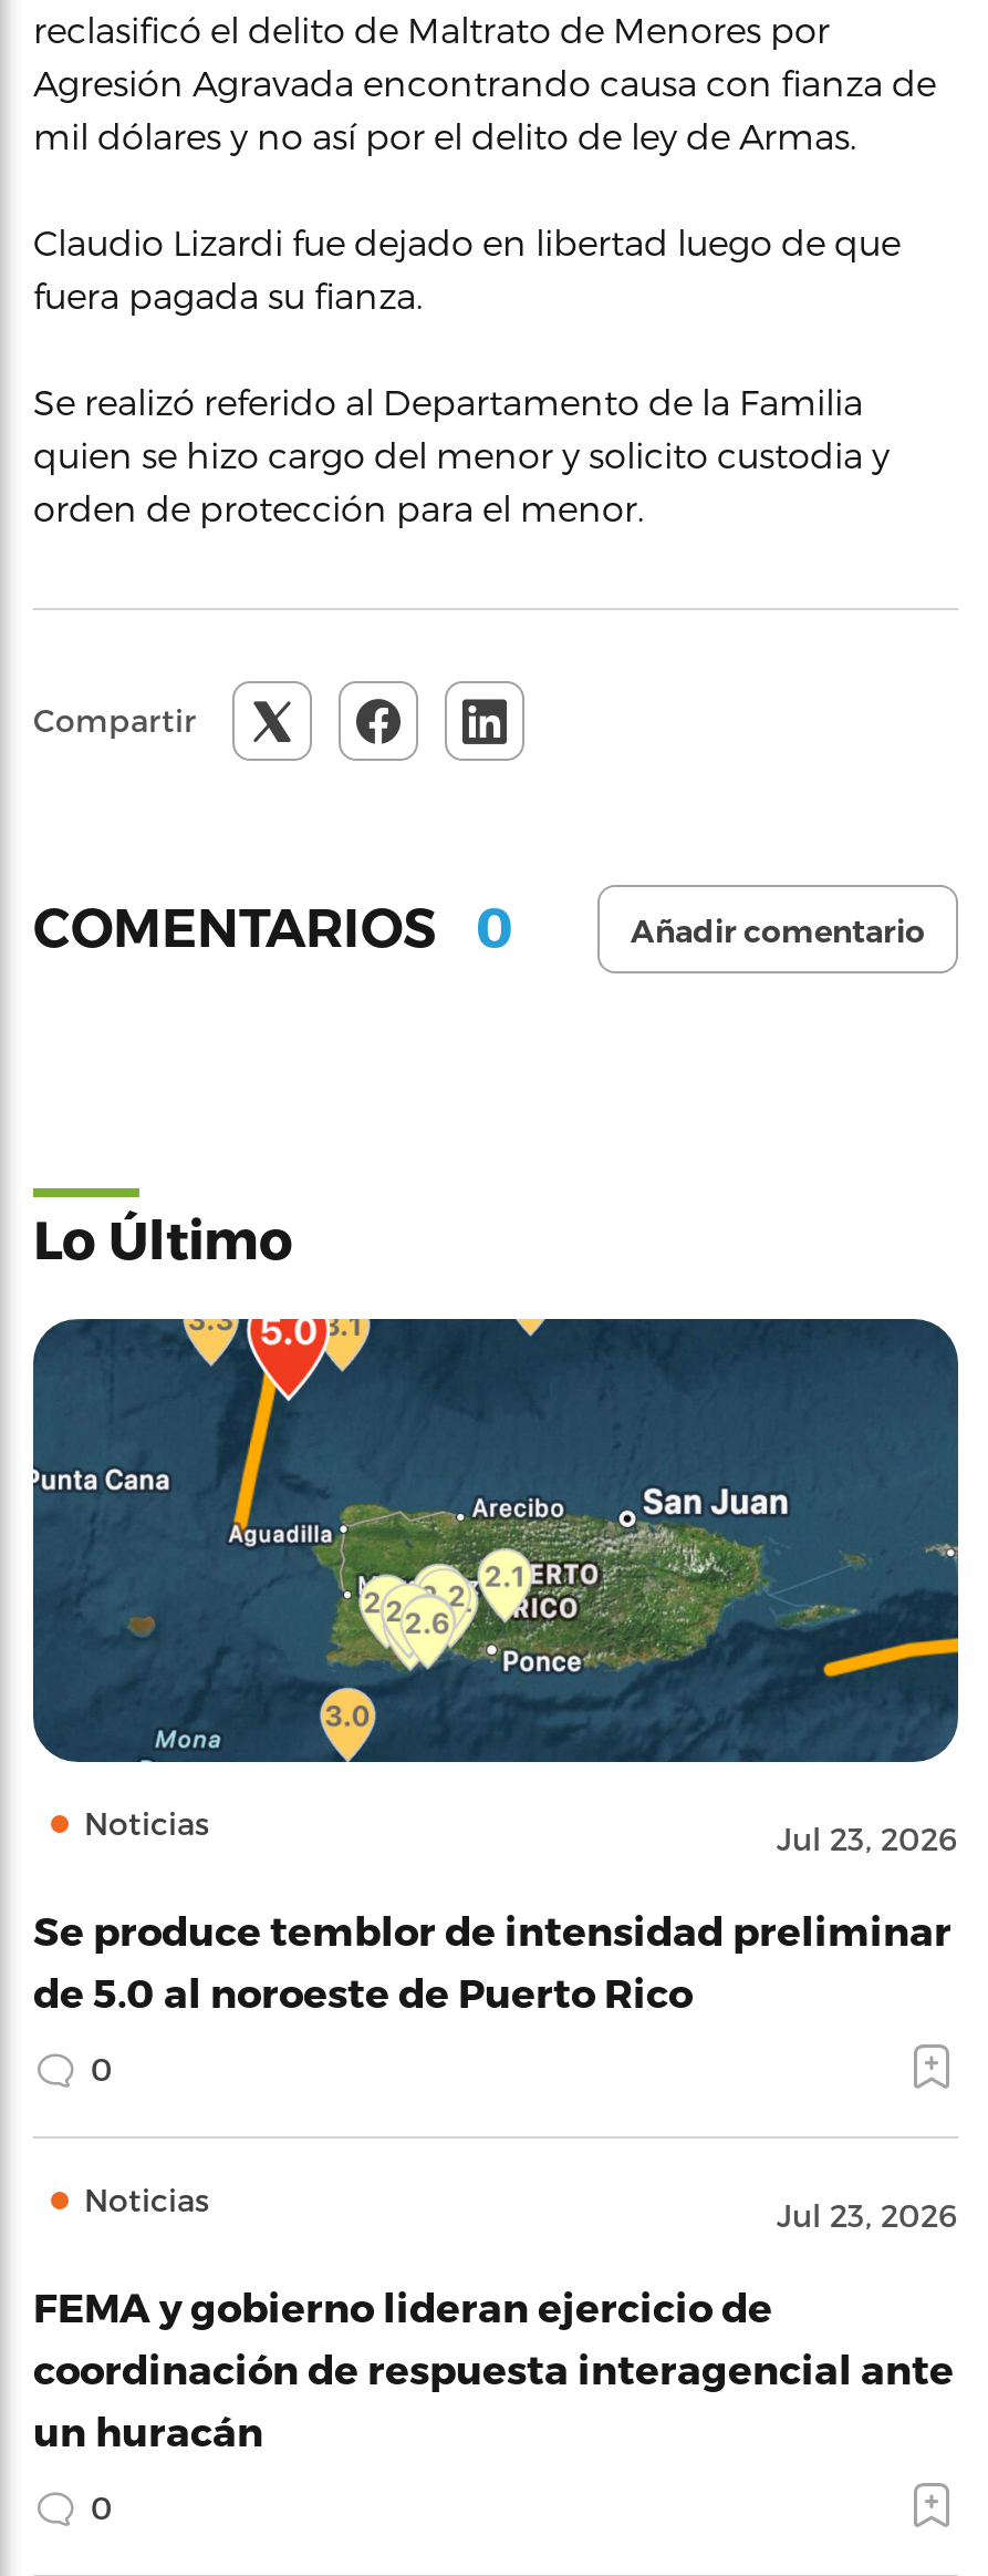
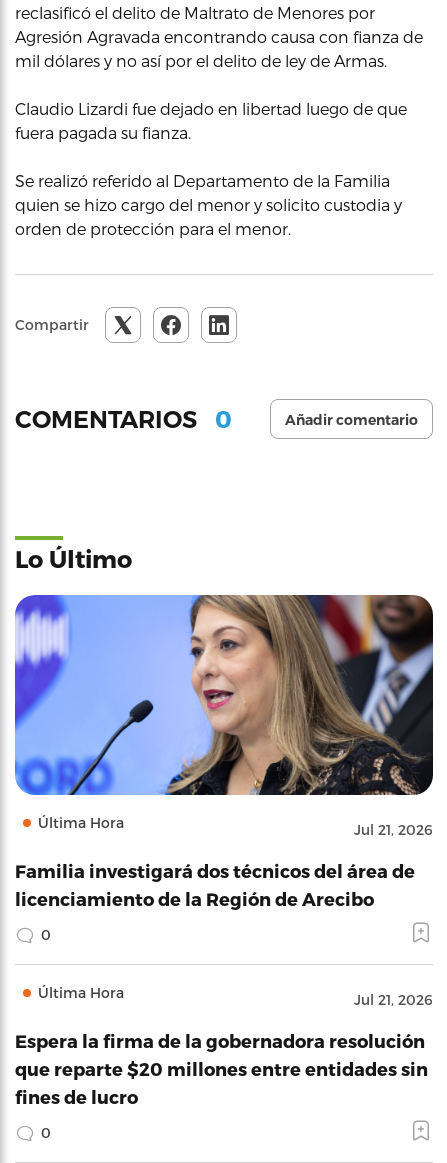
- [image]
- Noticias
- Jul 23, 2026
+ [image]
+ Última Hora
+ Jul 21, 2026

- Se produce temblor de intensidad preliminar
- de 5.0 al noroeste de Puerto Rico
+ Familia investigará dos técnicos del área de
+ licenciamiento de la Región de Arecibo

- Noticias
- Jul 23, 2026
+ Última Hora
+ Jul 21, 2026

- FEMA y gobierno lideran ejercicio de
- coordinación de respuesta interagencial ante
- un huracán
+ Espera la firma de la gobernadora resolución
+ que reparte $20 millones entre entidades sin
+ fines de lucro
